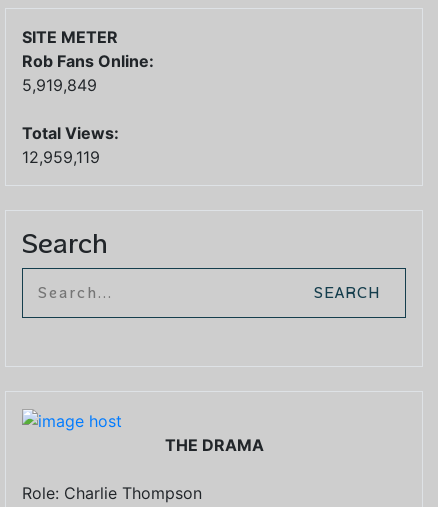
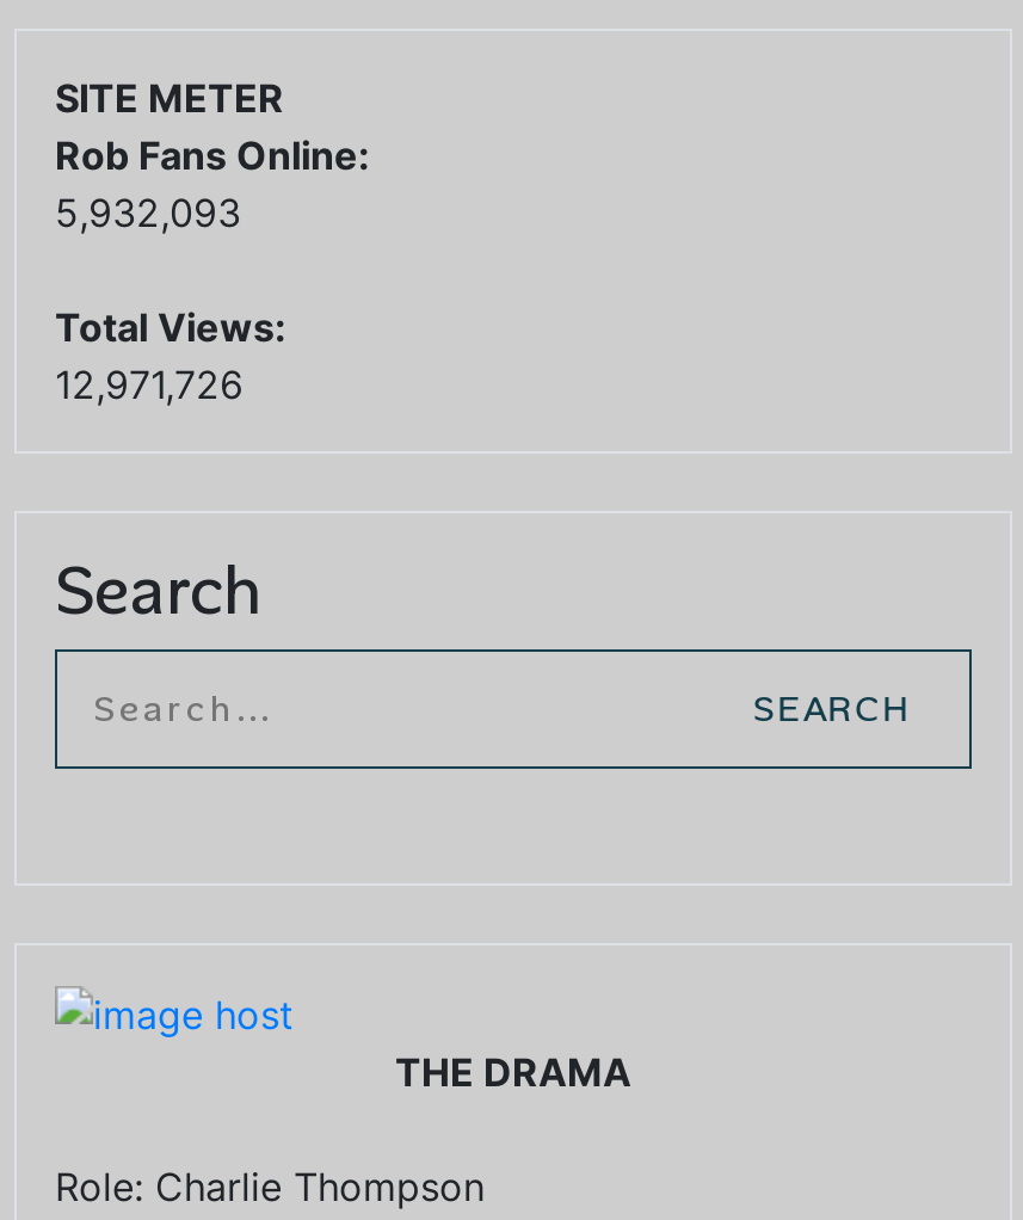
- 5,919,849
+ 5,932,093

- 12,959,119
+ 12,971,726
